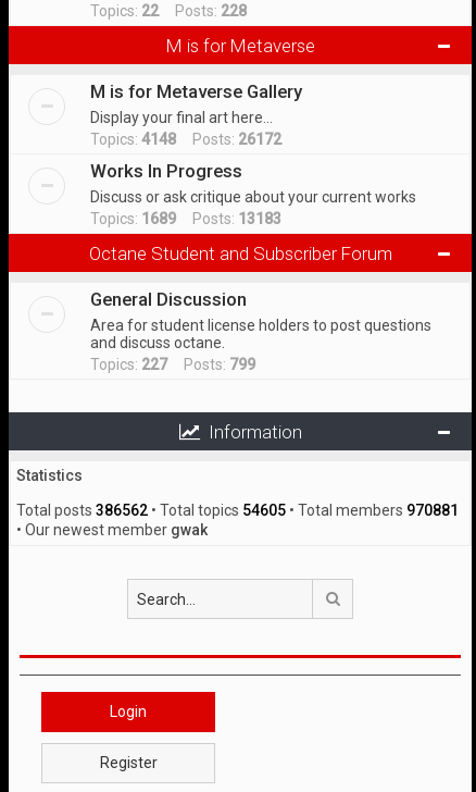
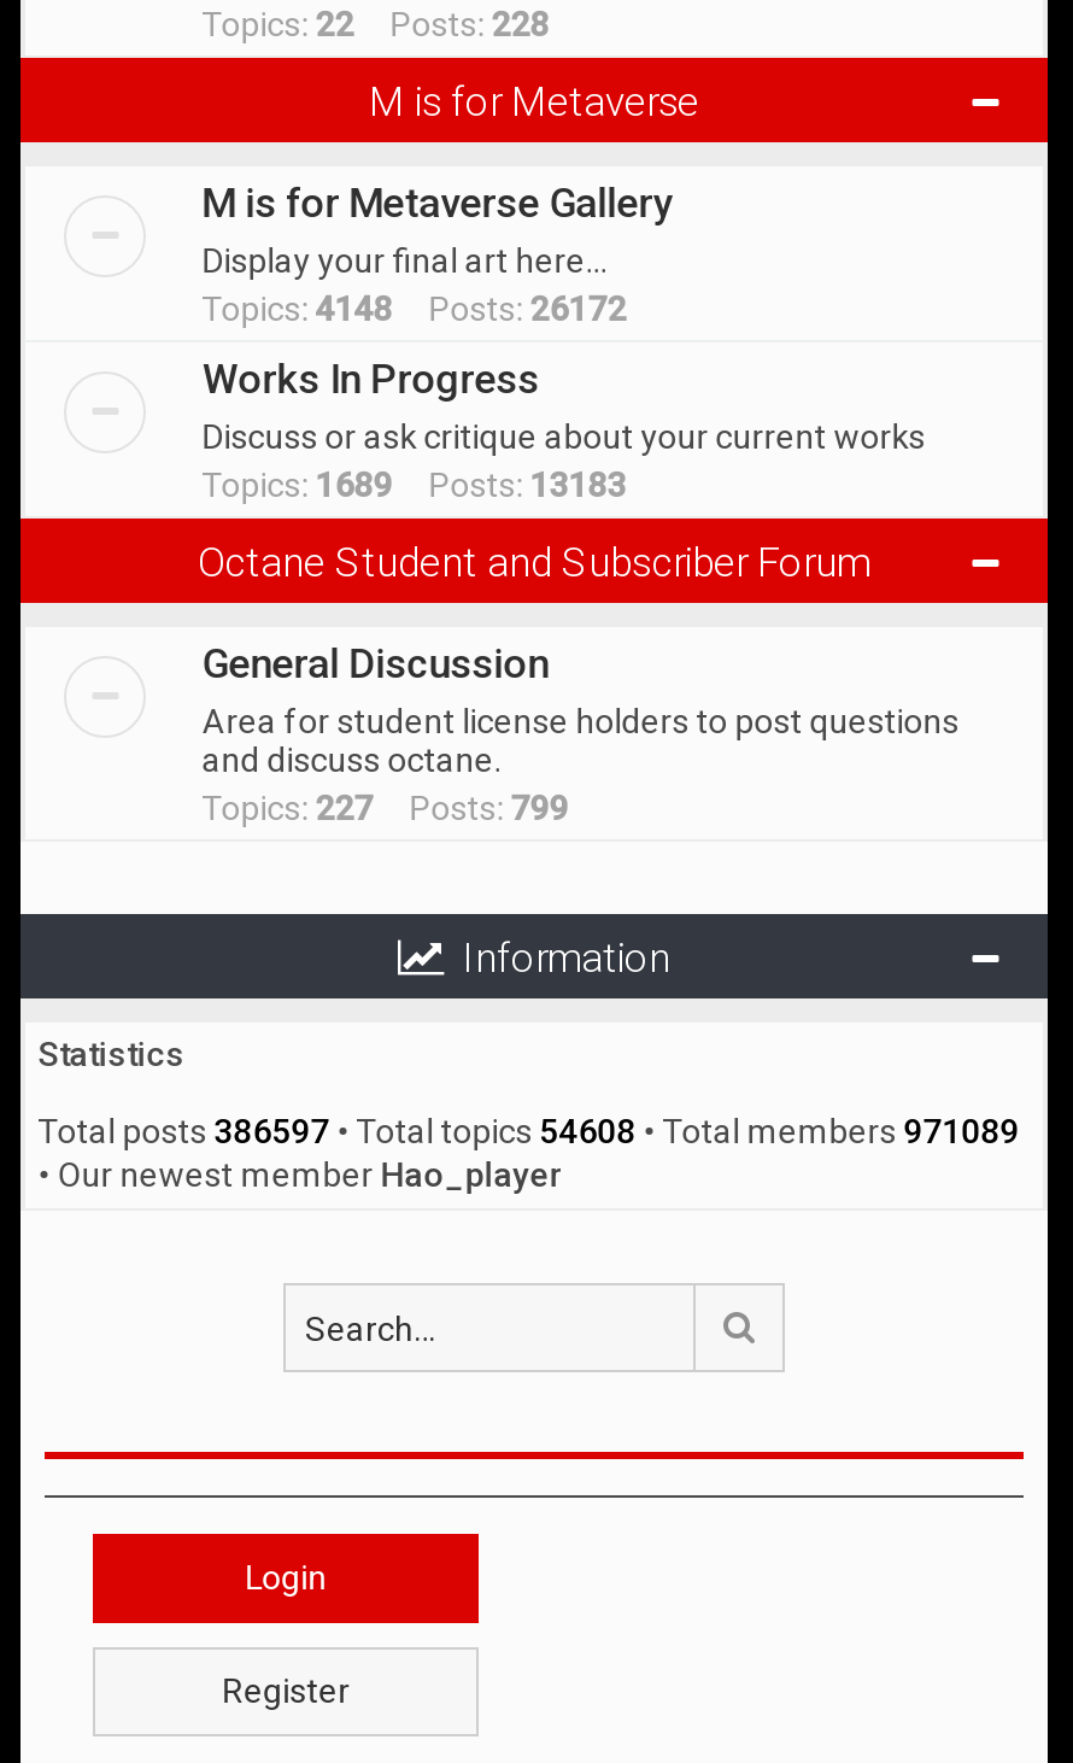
- Total posts 386562 • Total topics 54605 • Total members 970881
+ Total posts 386597 • Total topics 54608 • Total members 971089

- • Our newest member gwak
+ • Our newest member Hao_player
